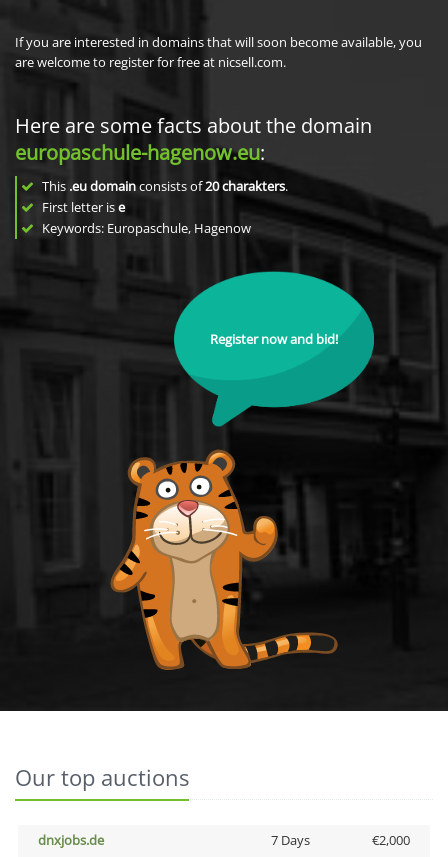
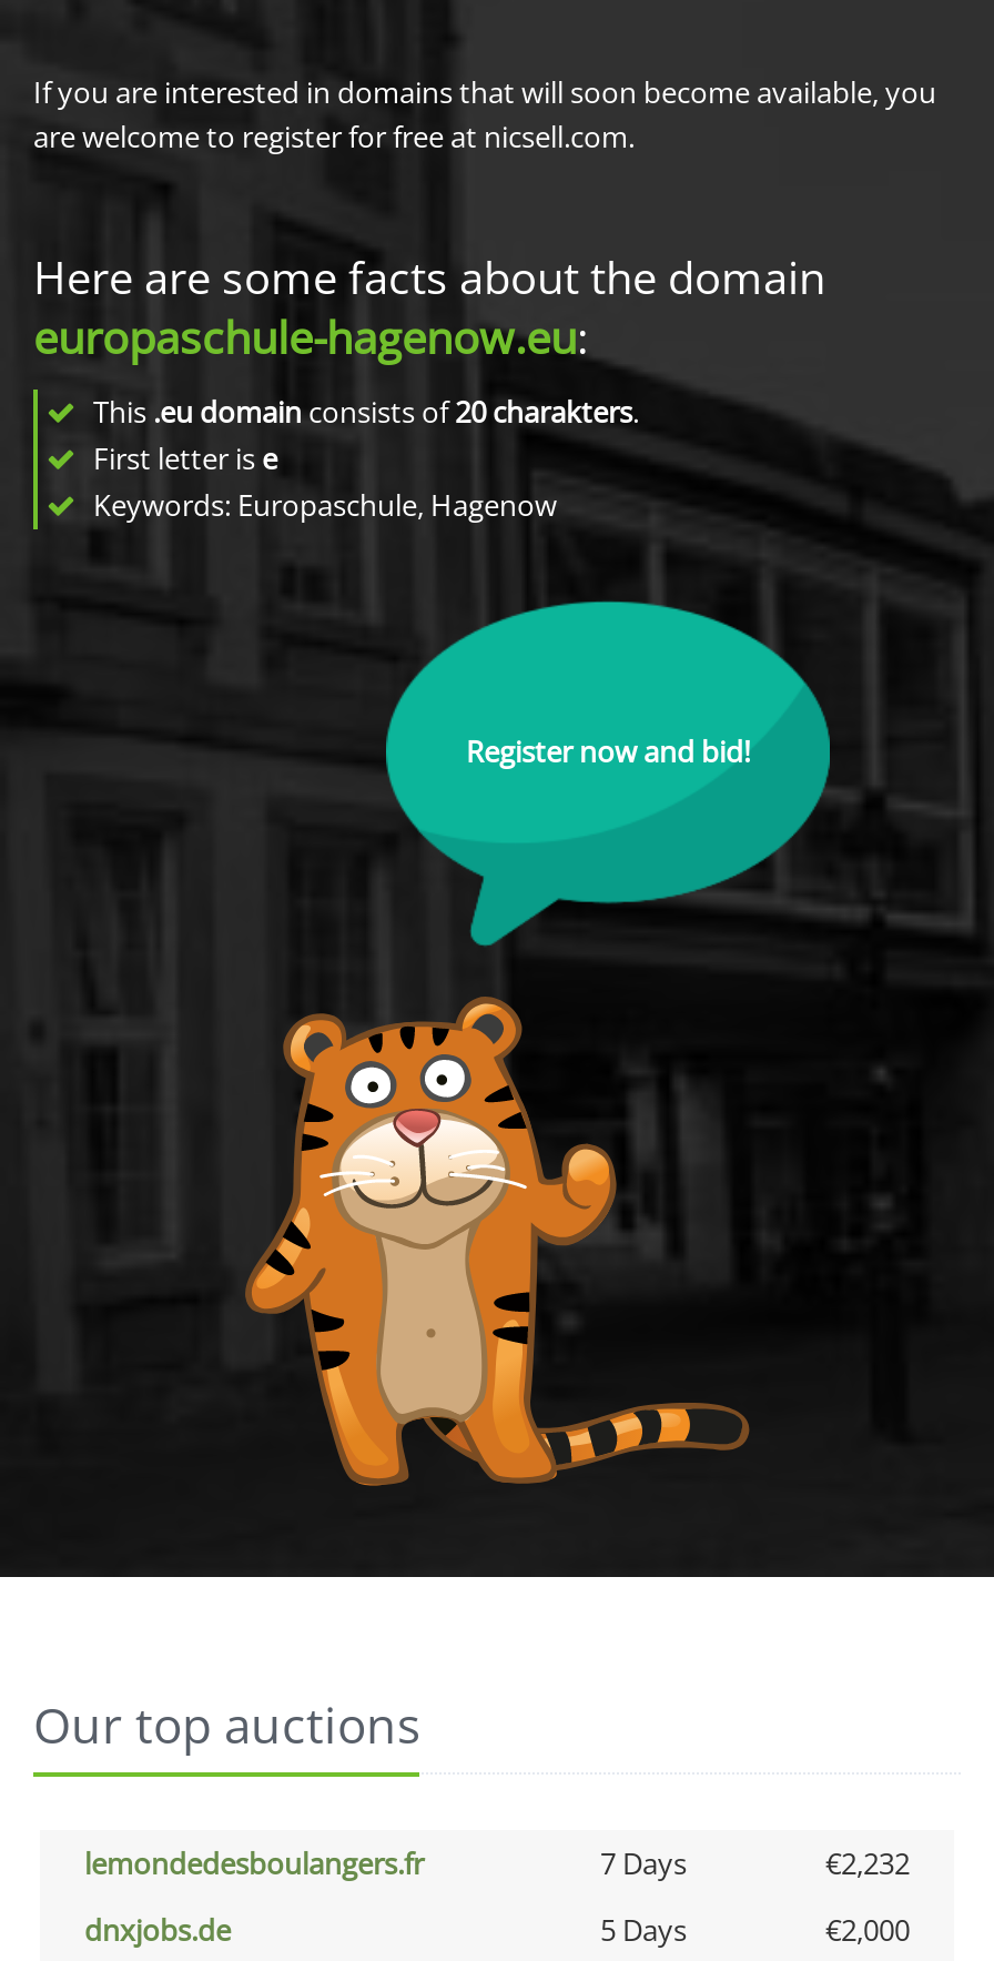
+ lemondedesboulangers.fr
+ 7 Days
+ €2,232

- 7 Days
+ 5 Days
